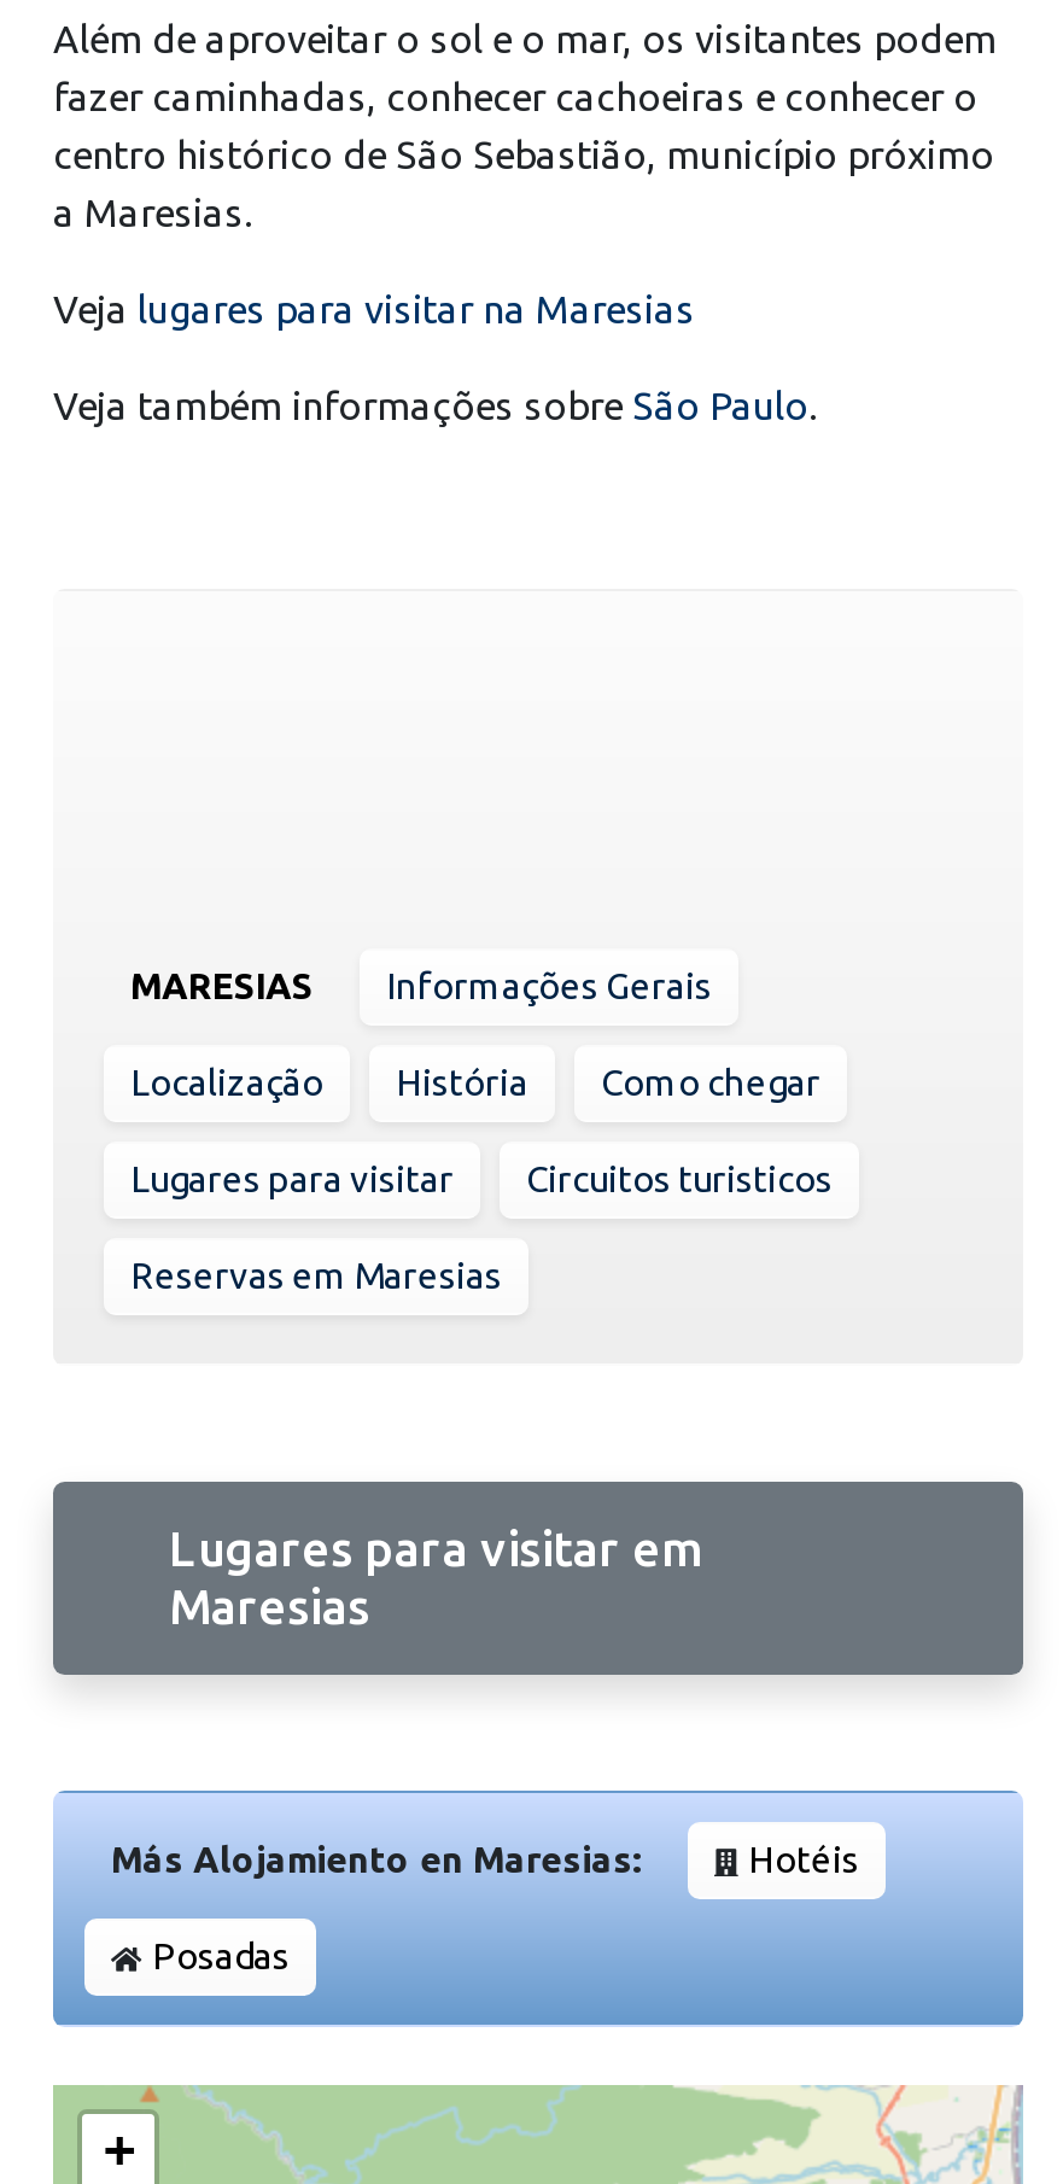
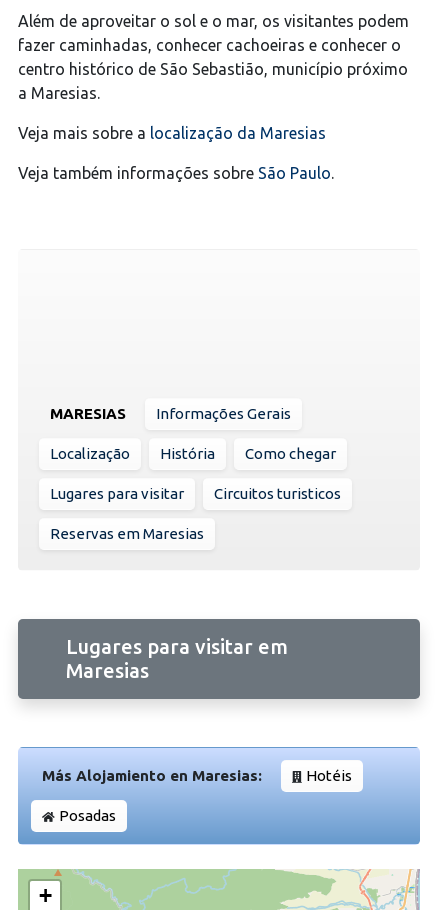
- Veja lugares para visitar na Maresias
+ Veja mais sobre a localização da Maresias
